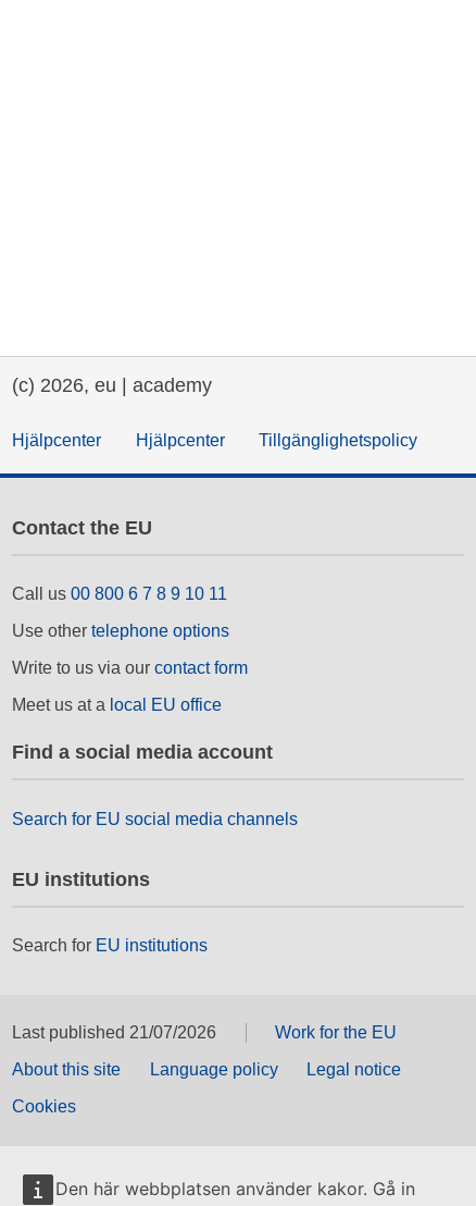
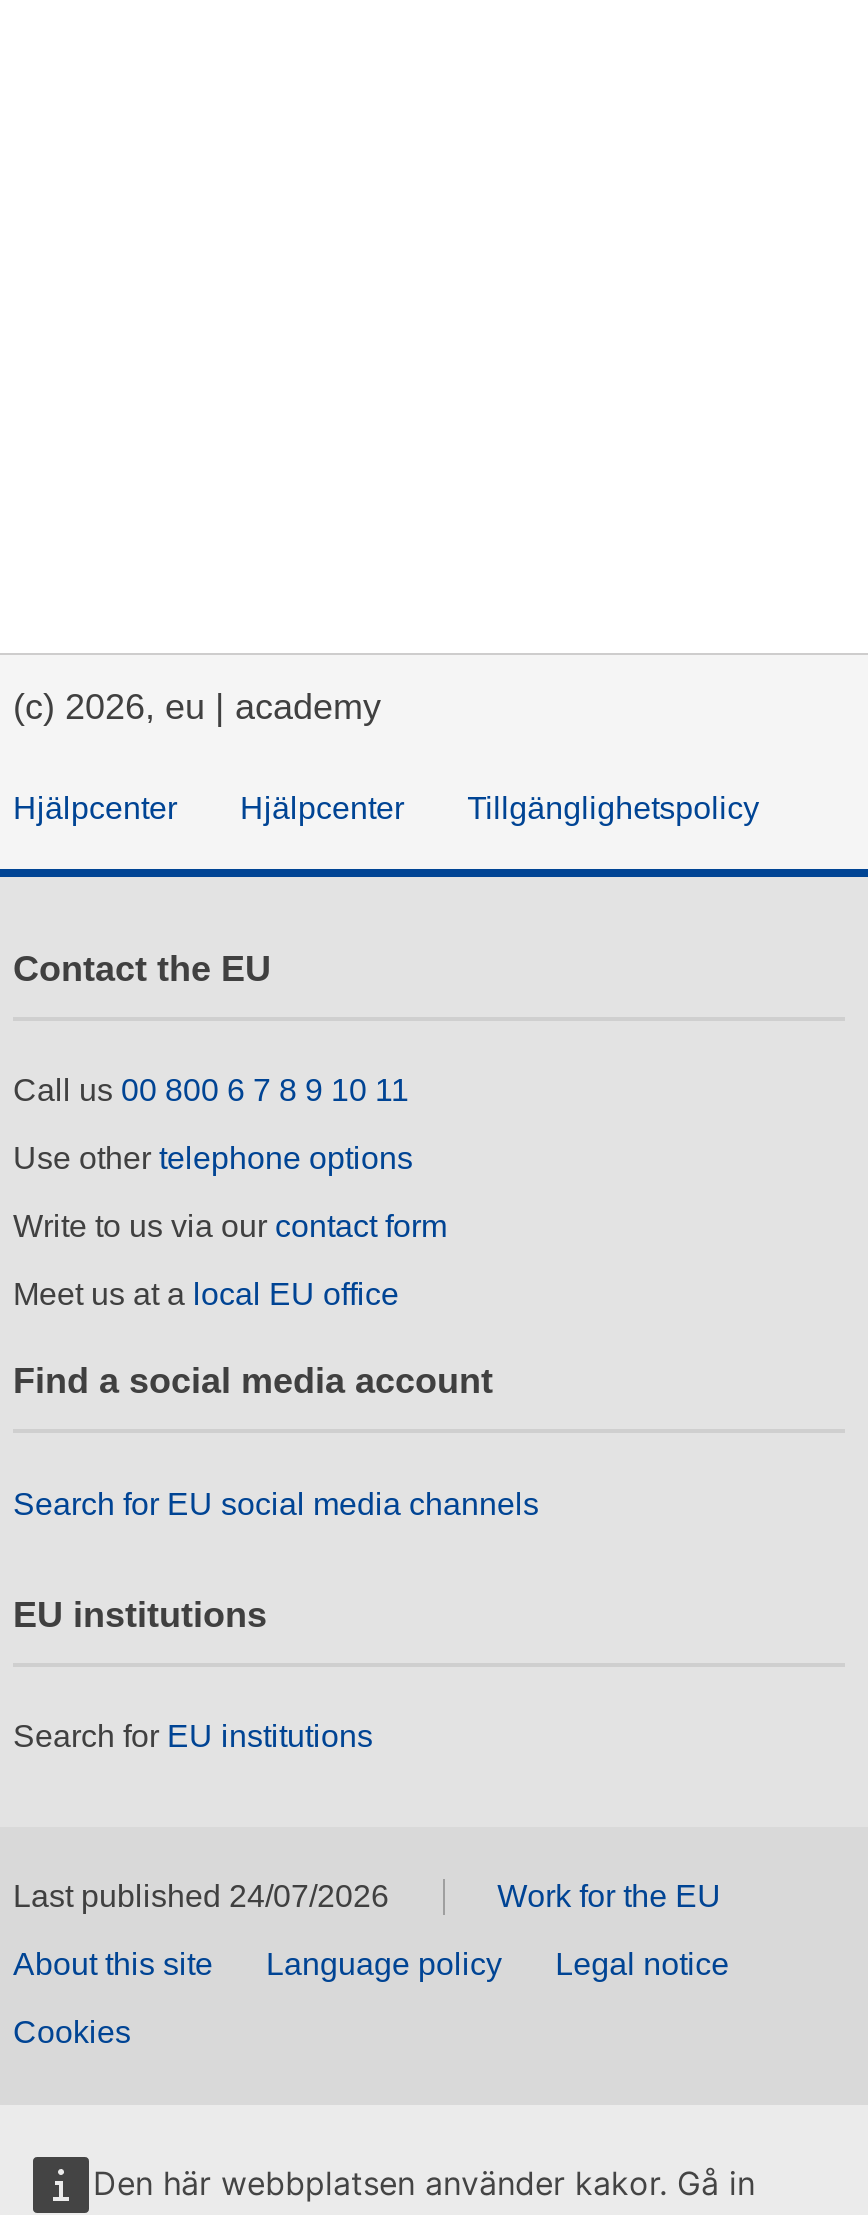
- Last published 21/07/2026
+ Last published 24/07/2026
